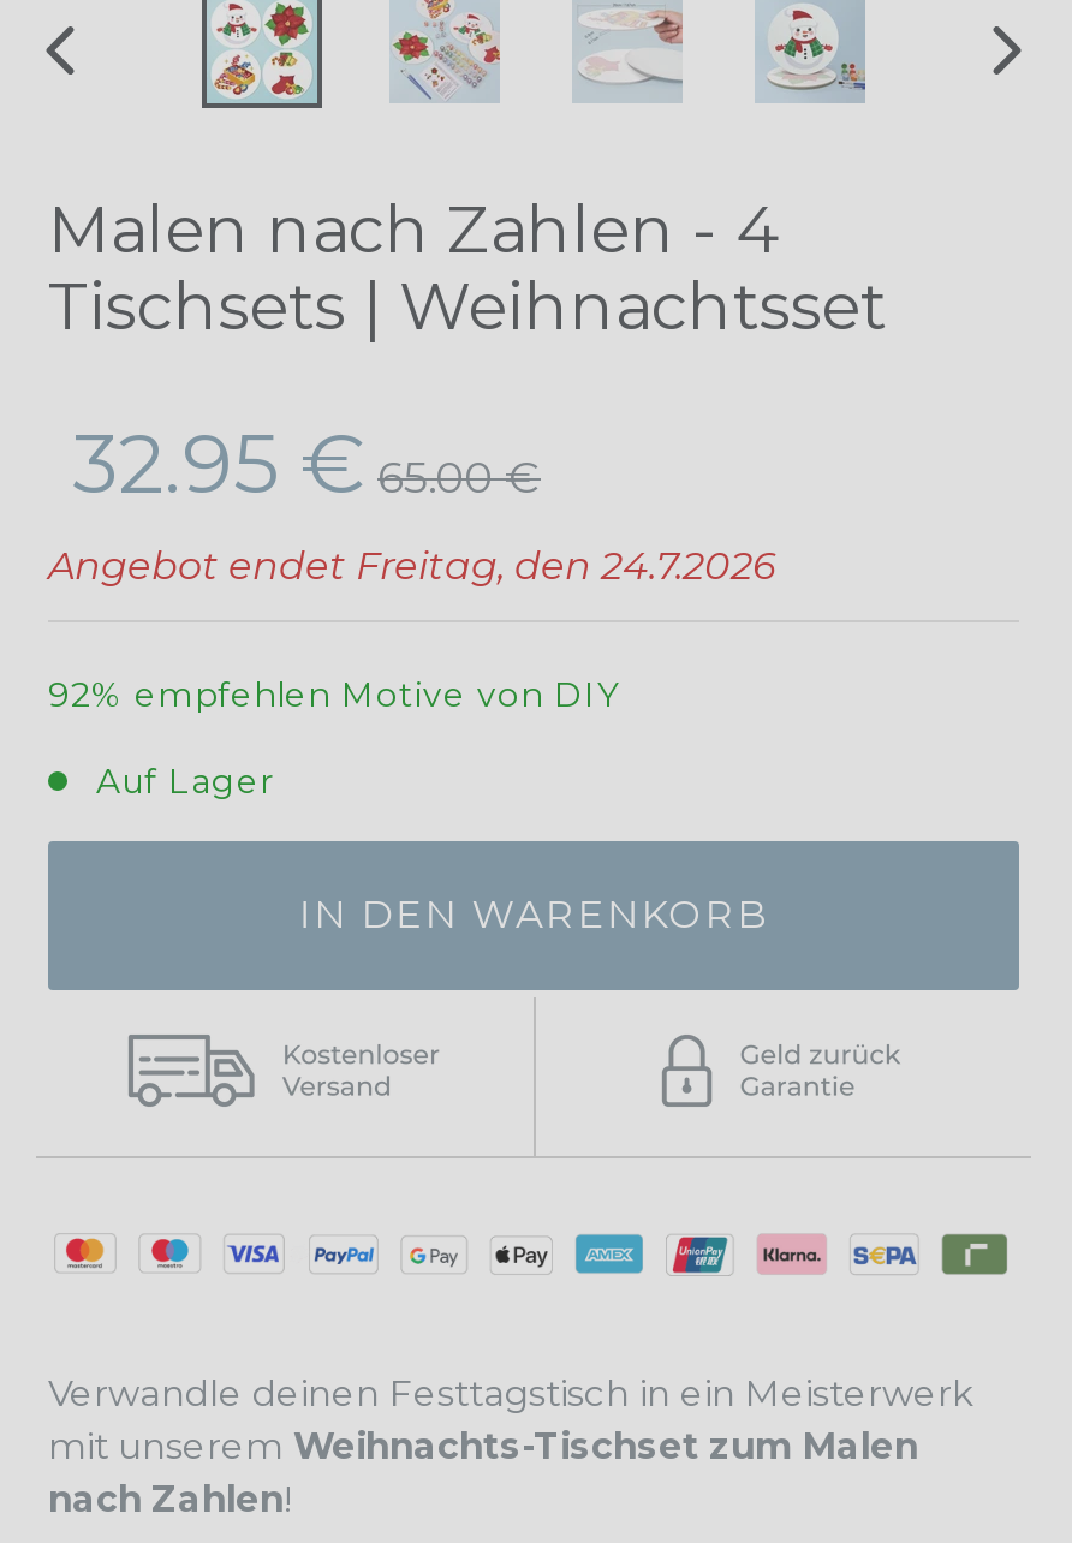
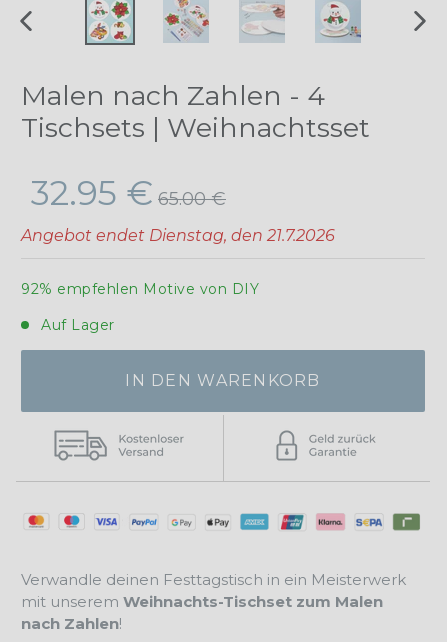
- Angebot endet Freitag, den 24.7.2026
+ Angebot endet Dienstag, den 21.7.2026
